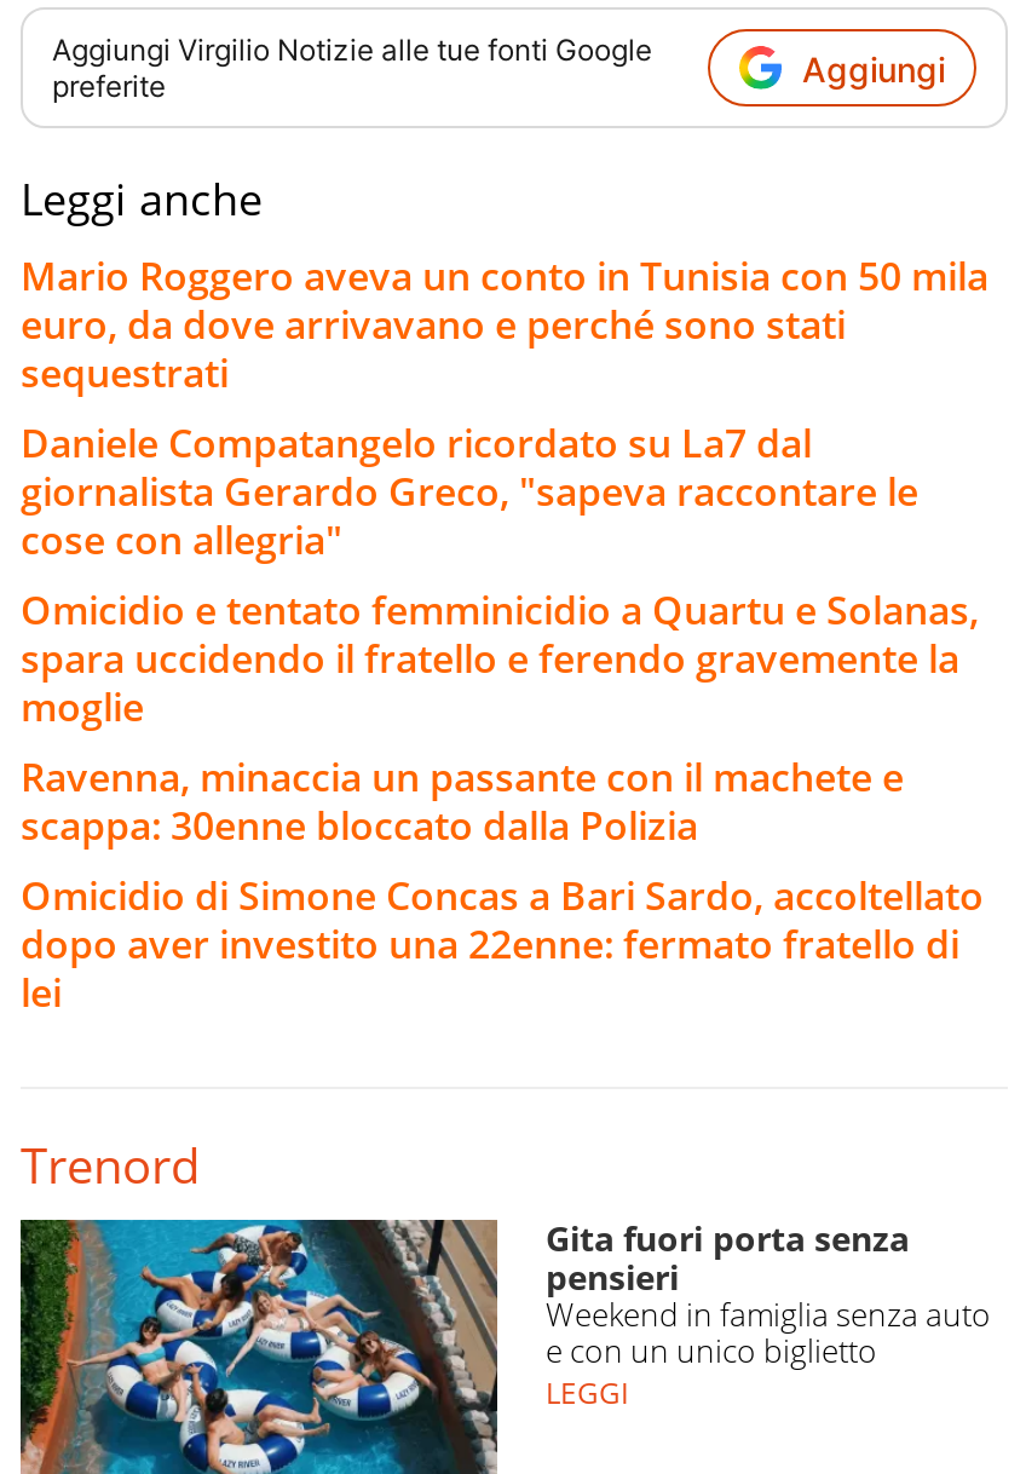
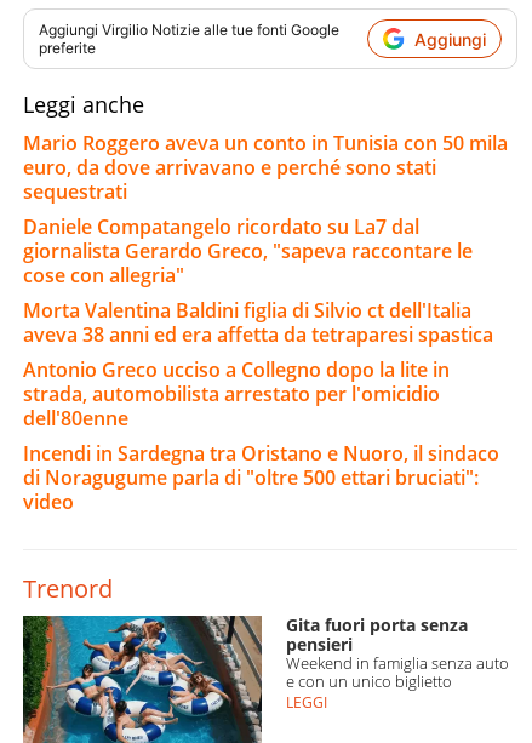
- Omicidio e tentato femminicidio a Quartu e Solanas,
- spara uccidendo il fratello e ferendo gravemente la
- moglie
- Ravenna, minaccia un passante con il machete e
- scappa: 30enne bloccato dalla Polizia
- Omicidio di Simone Concas a Bari Sardo, accoltellato
- dopo aver investito una 22enne: fermato fratello di
- lei
+ Morta Valentina Baldini figlia di Silvio ct dell'Italia
+ aveva 38 anni ed era affetta da tetraparesi spastica
+ Antonio Greco ucciso a Collegno dopo la lite in
+ strada, automobilista arrestato per l'omicidio
+ dell'80enne
+ Incendi in Sardegna tra Oristano e Nuoro, il sindaco
+ di Noragugume parla di "oltre 500 ettari bruciati":
+ video
